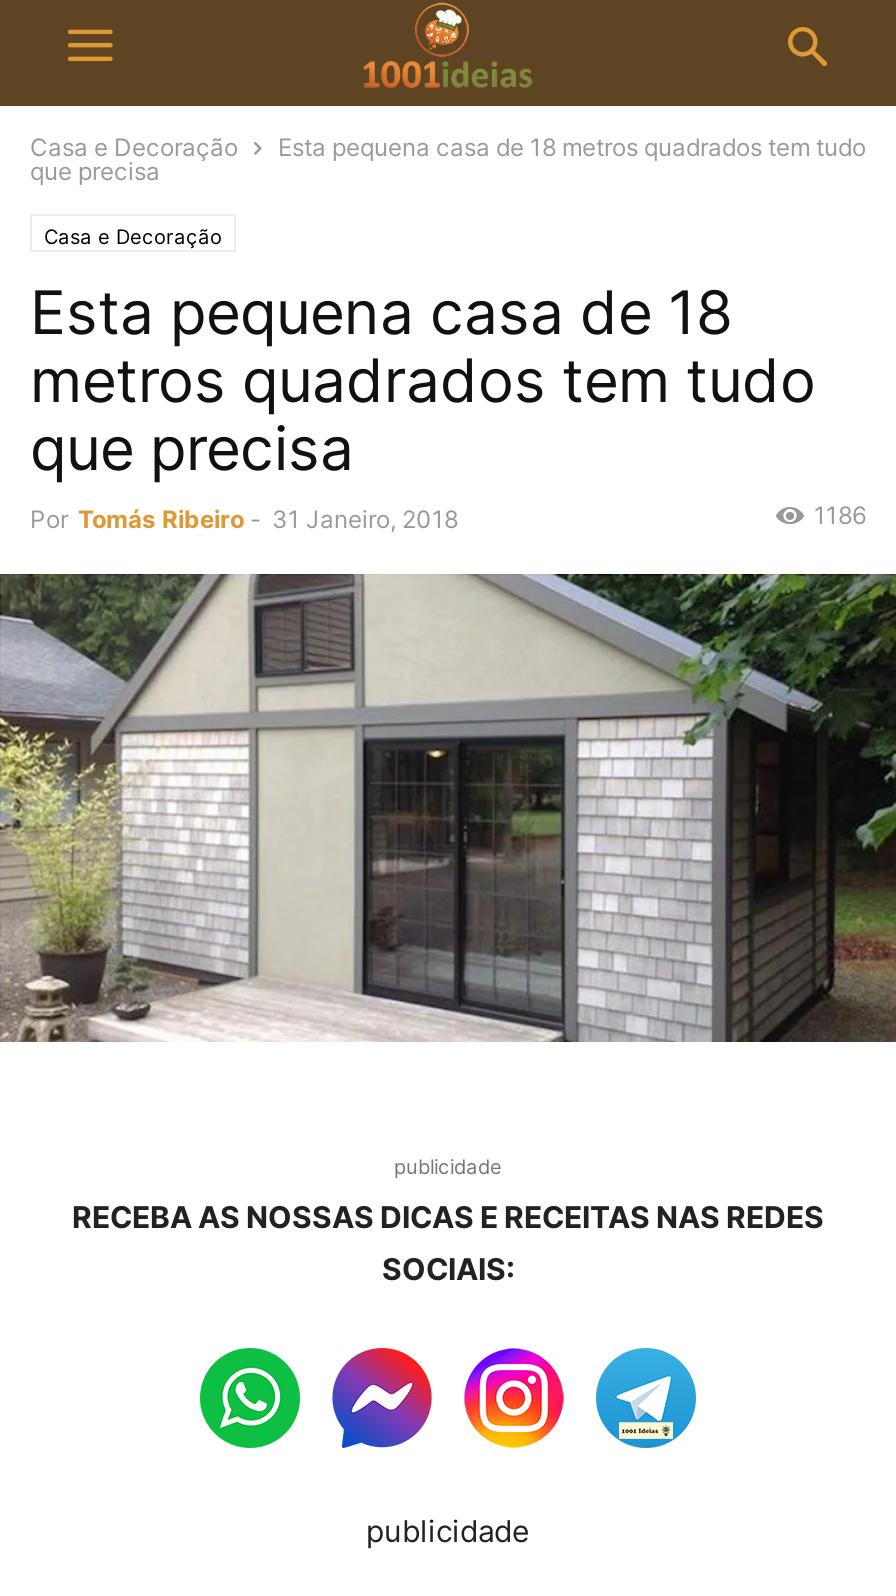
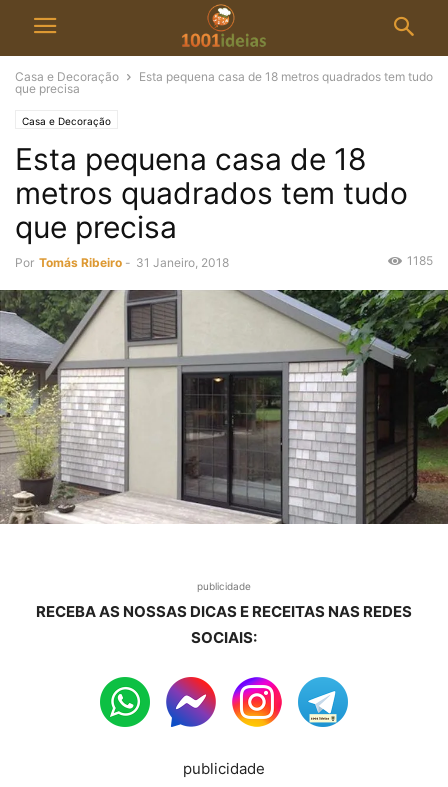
- 1186
+ 1185
